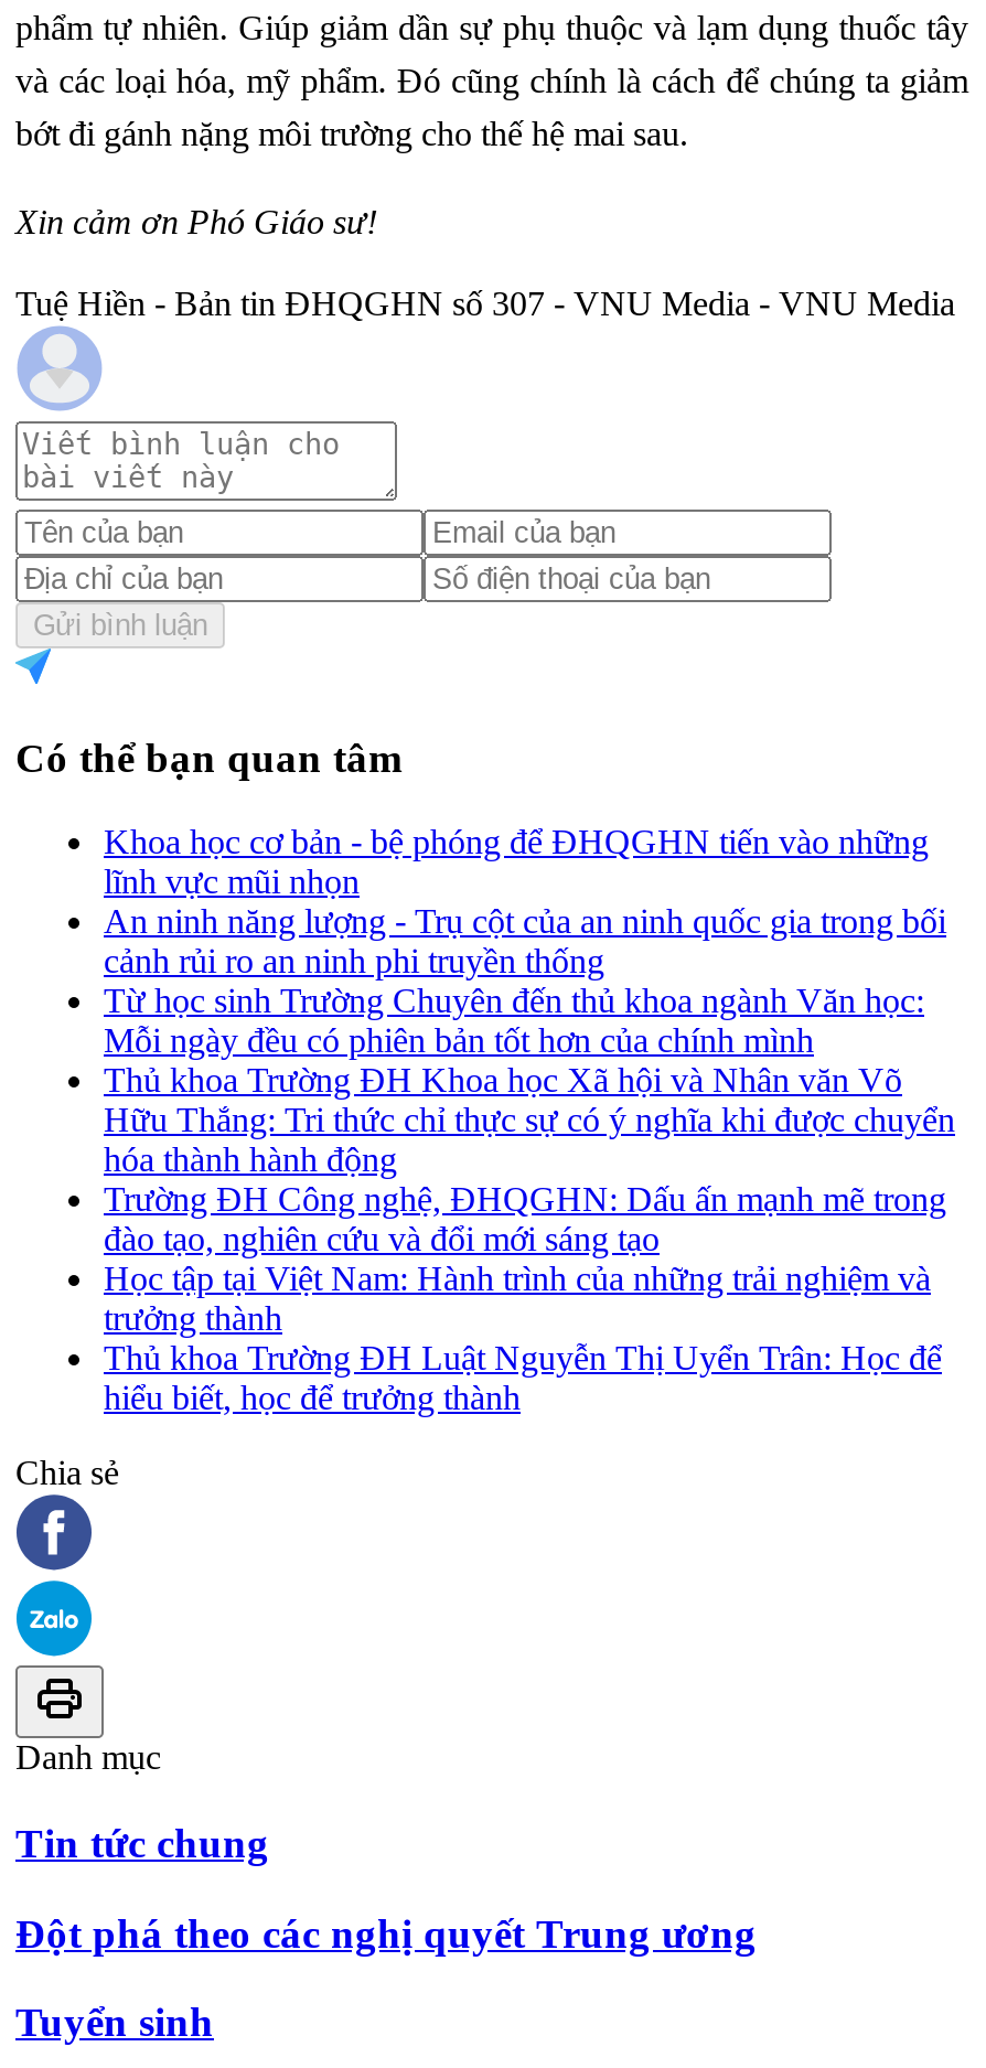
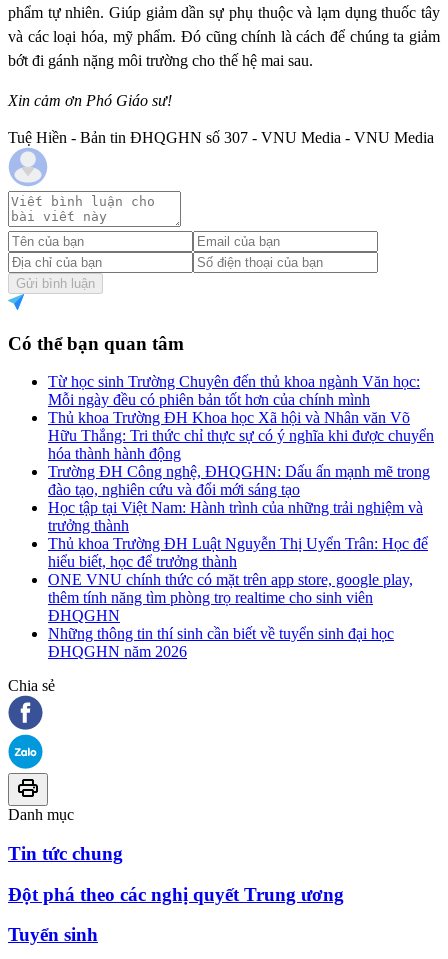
- Khoa học cơ bản - bệ phóng để ĐHQGHN tiến vào những
- lĩnh vực mũi nhọn
- An ninh năng lượng - Trụ cột của an ninh quốc gia trong bối
- cảnh rủi ro an ninh phi truyền thống

moved up: Từ học sinh Trường Chuyên đến thủ khoa ngành Văn học: | Mỗi ngày đều có phiên bản tốt hơn của chính mình | Thủ khoa Trường ĐH Khoa học Xã hội và Nhân văn Võ | ... | Thủ khoa Trường ĐH Luật Nguyễn Thị Uyển Trân: Học để | hiểu biết, học để trưởng thành

+ ONE VNU chính thức có mặt trên app store, google play,
+ thêm tính năng tìm phòng trọ realtime cho sinh viên
+ ĐHQGHN
+ Những thông tin thí sinh cần biết về tuyển sinh đại học
+ ĐHQGHN năm 2026
